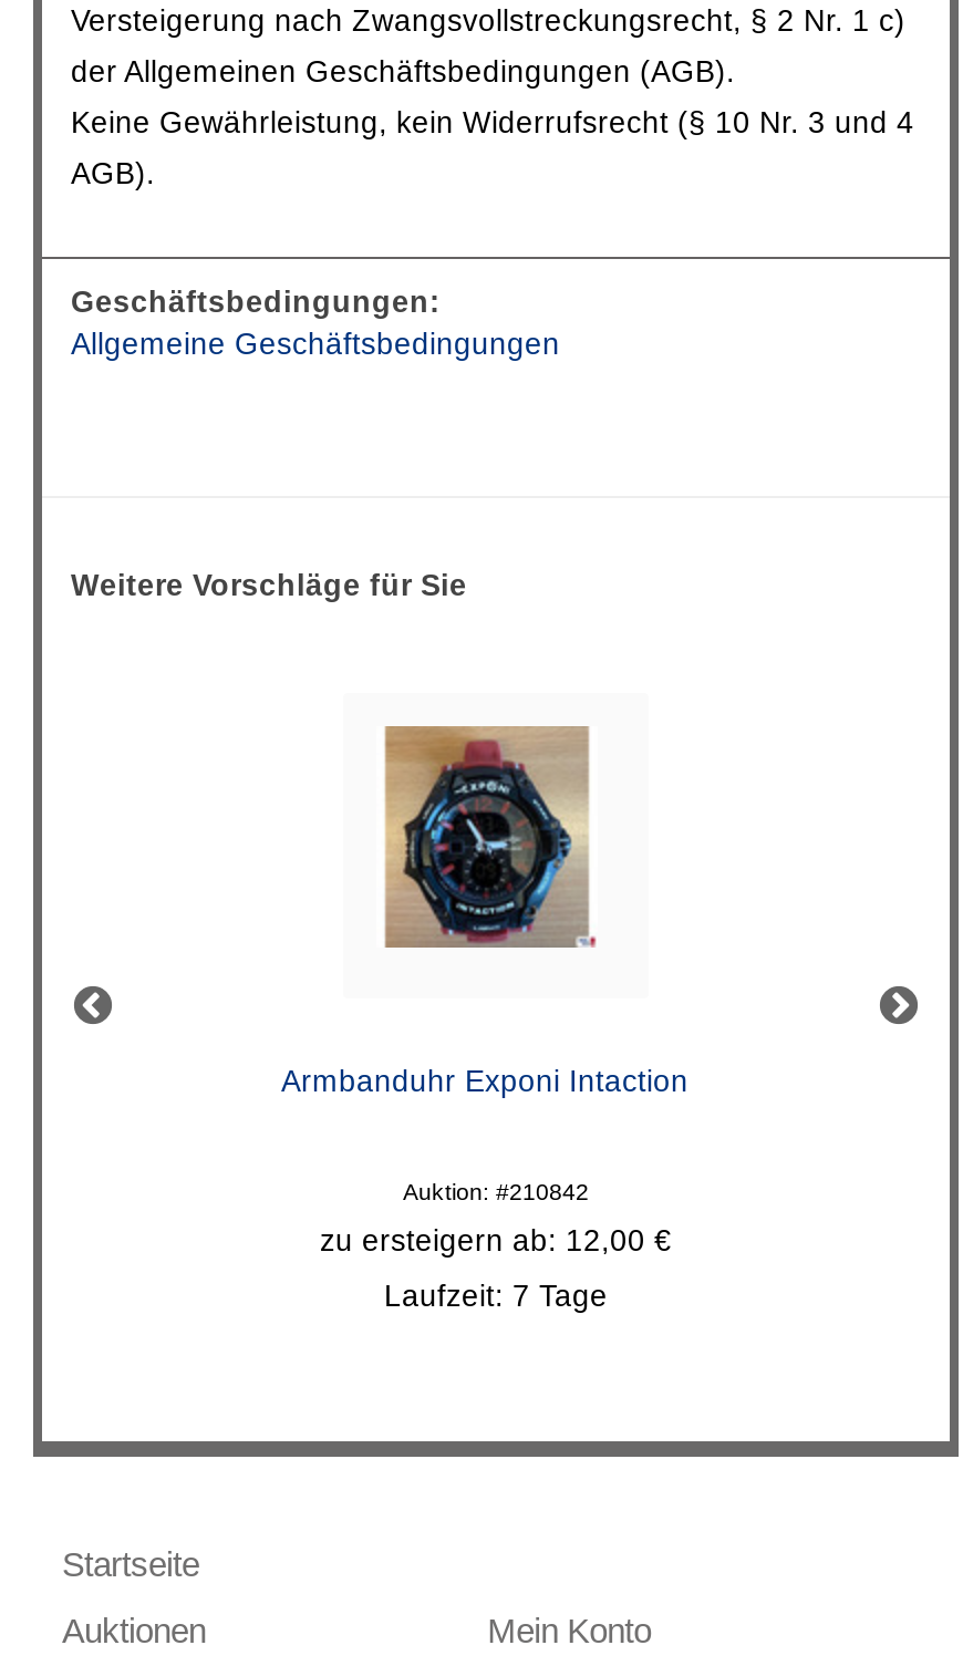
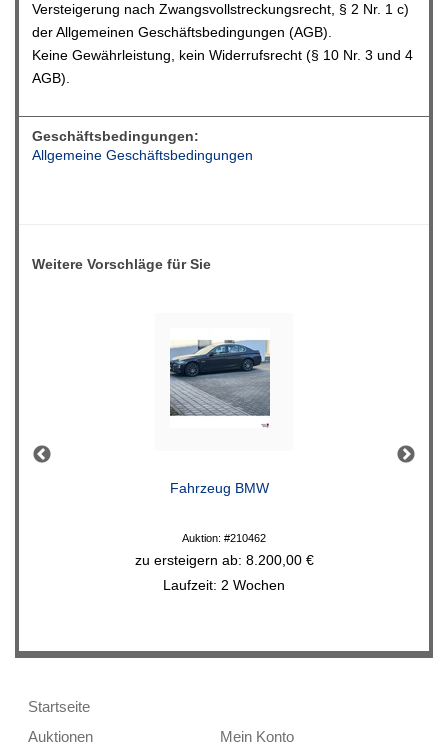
- [image]
+ [image]

- Armbanduhr Exponi Intaction
+ Fahrzeug BMW

- Auktion: #210842
+ Auktion: #210462

- zu ersteigern ab: 12,00 €
+ zu ersteigern ab: 8.200,00 €

- Laufzeit: 7 Tage
+ Laufzeit: 2 Wochen
